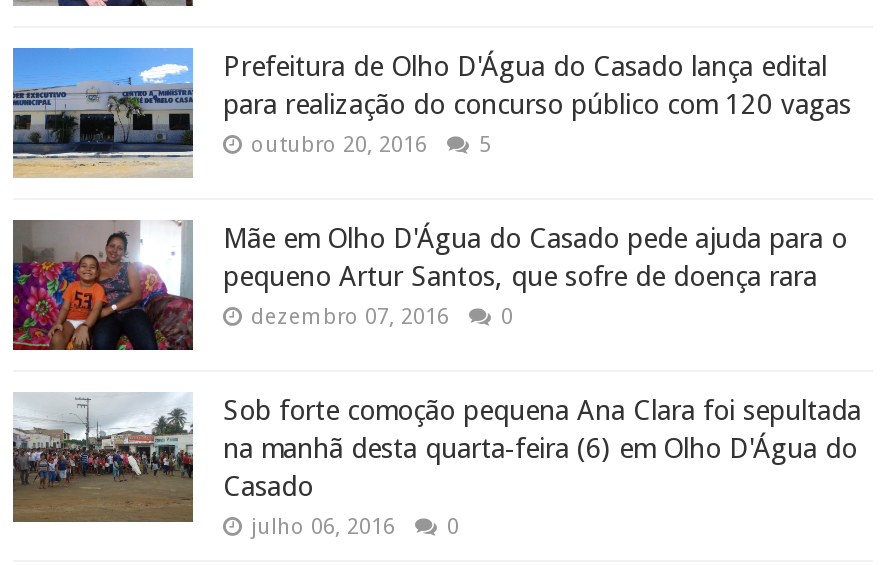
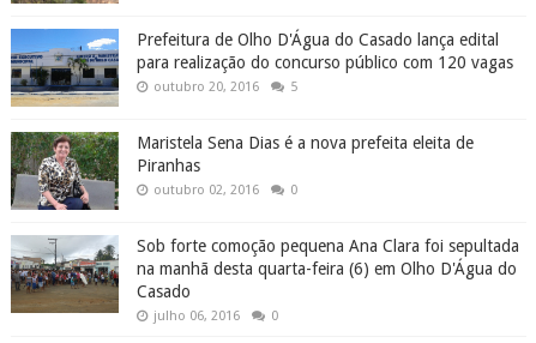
- [image]
- Mãe em Olho D'Água do Casado pede ajuda para o
- pequeno Artur Santos, que sofre de doença rara
- dezembro 07, 2016
+ [image]
+ Maristela Sena Dias é a nova prefeita eleita de
+ Piranhas
+ outubro 02, 2016
